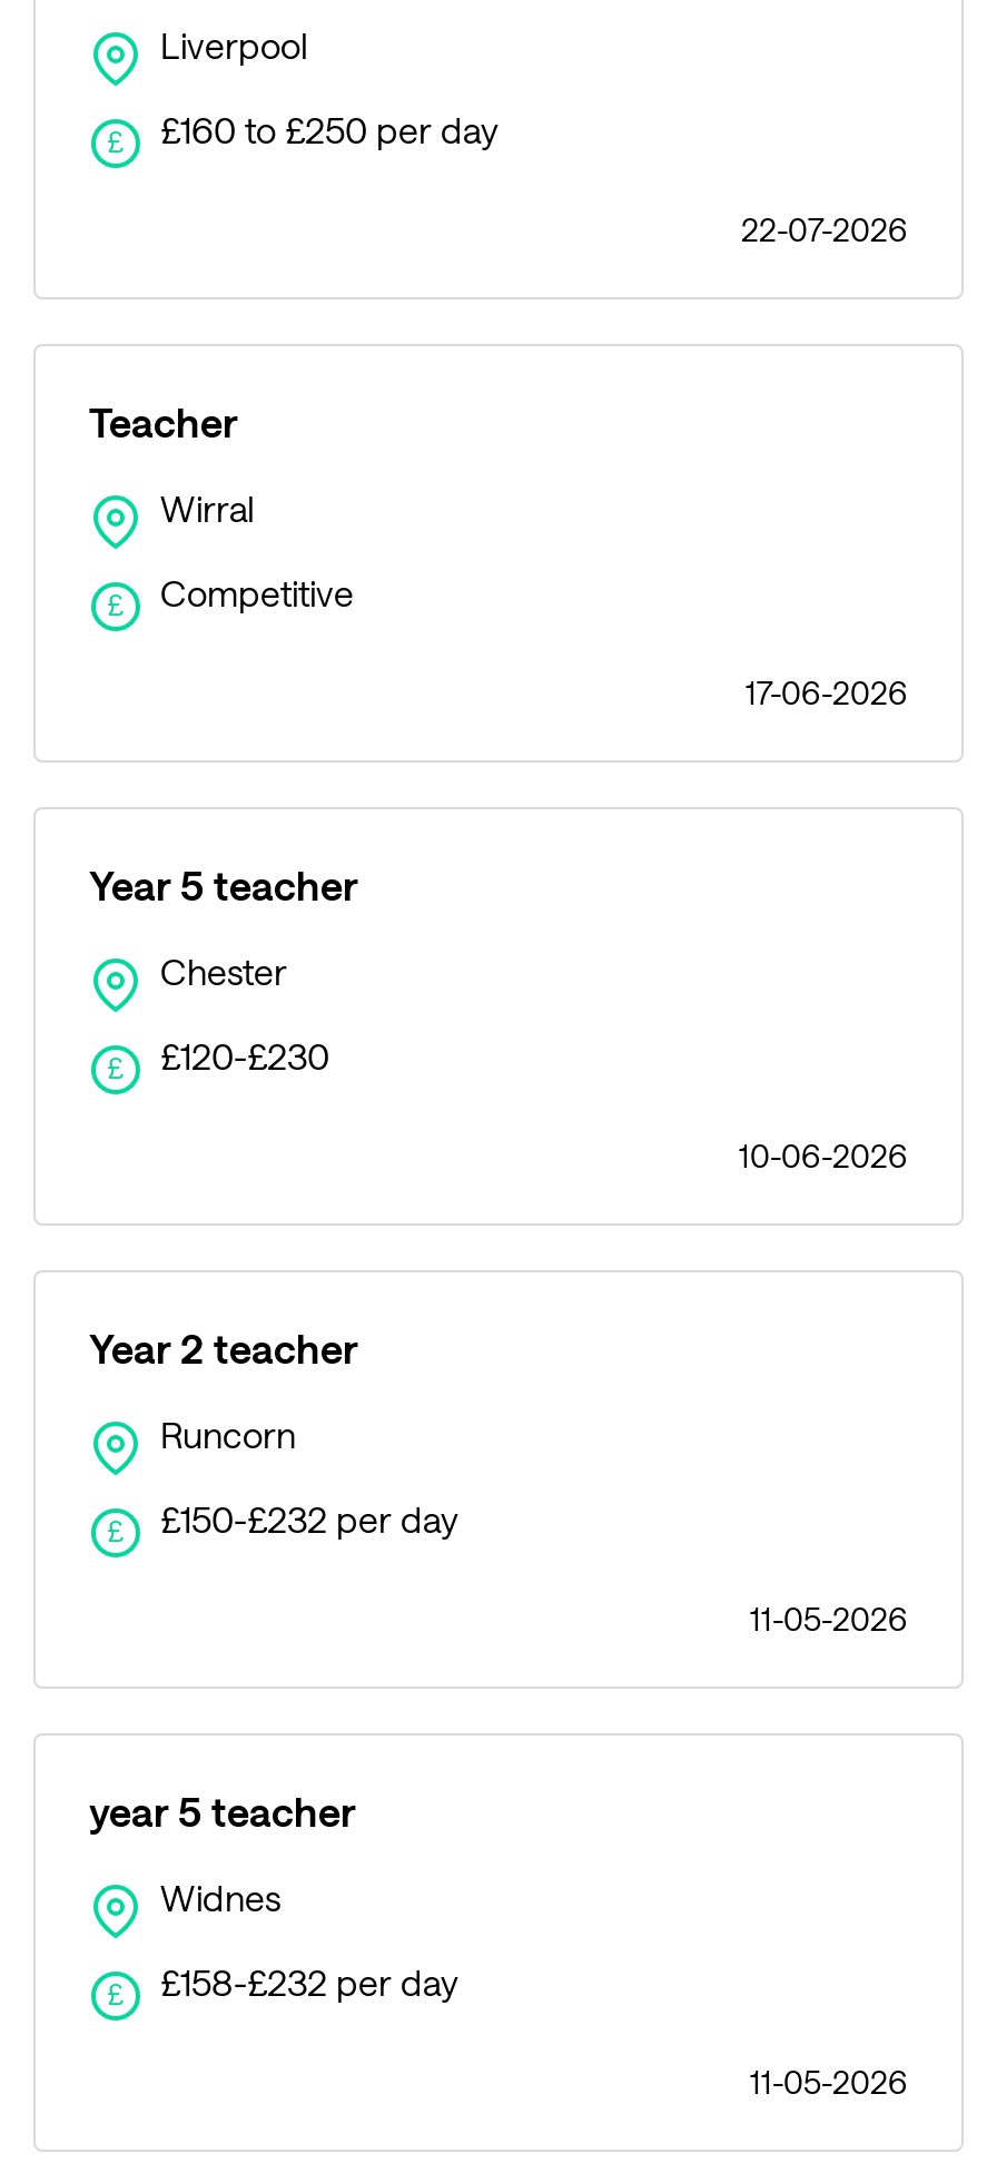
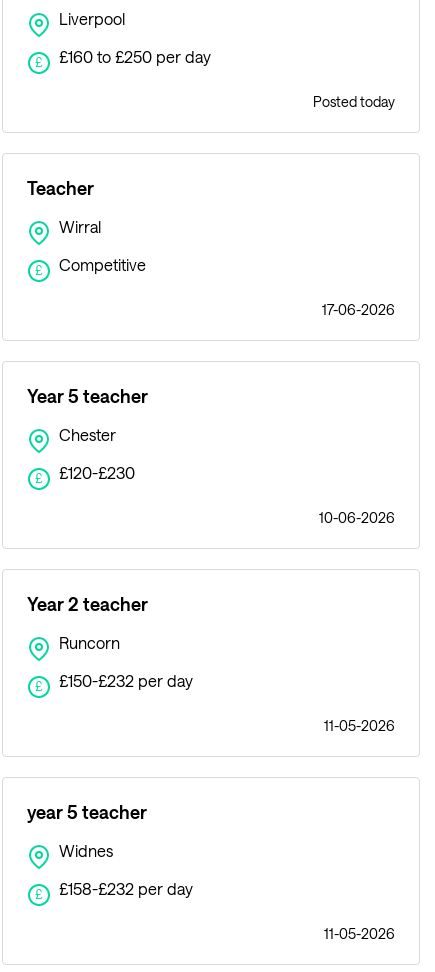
- 22-07-2026
+ Posted today
